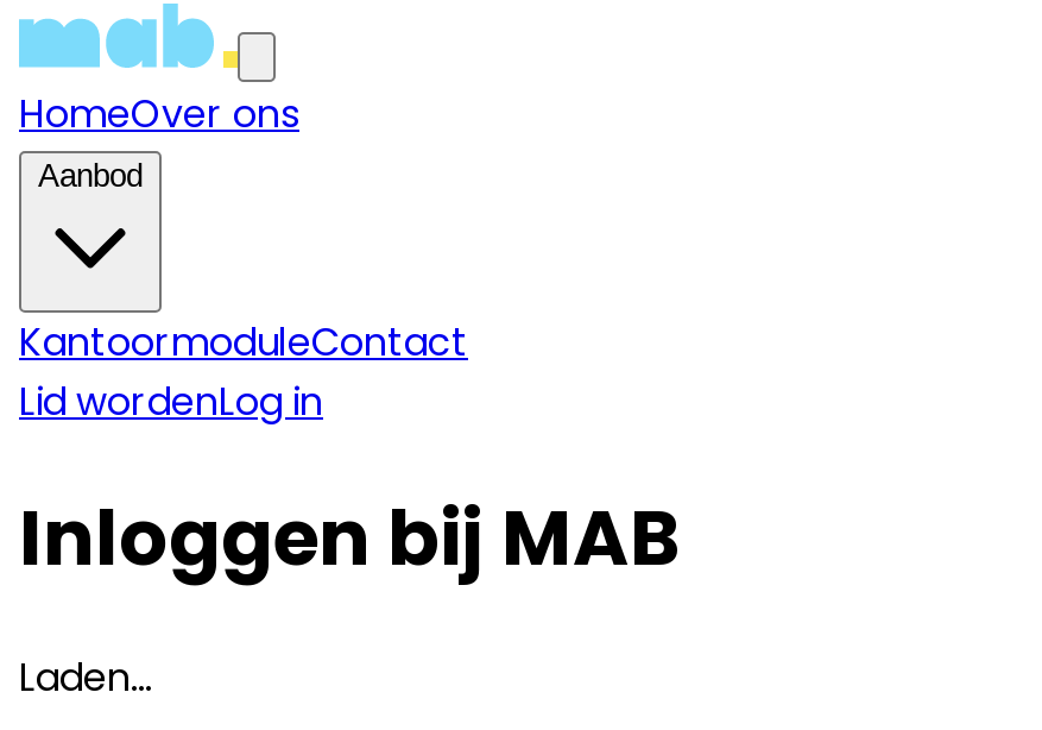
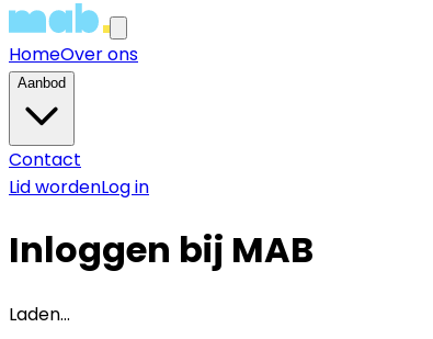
- KantoormoduleContact
+ Contact
